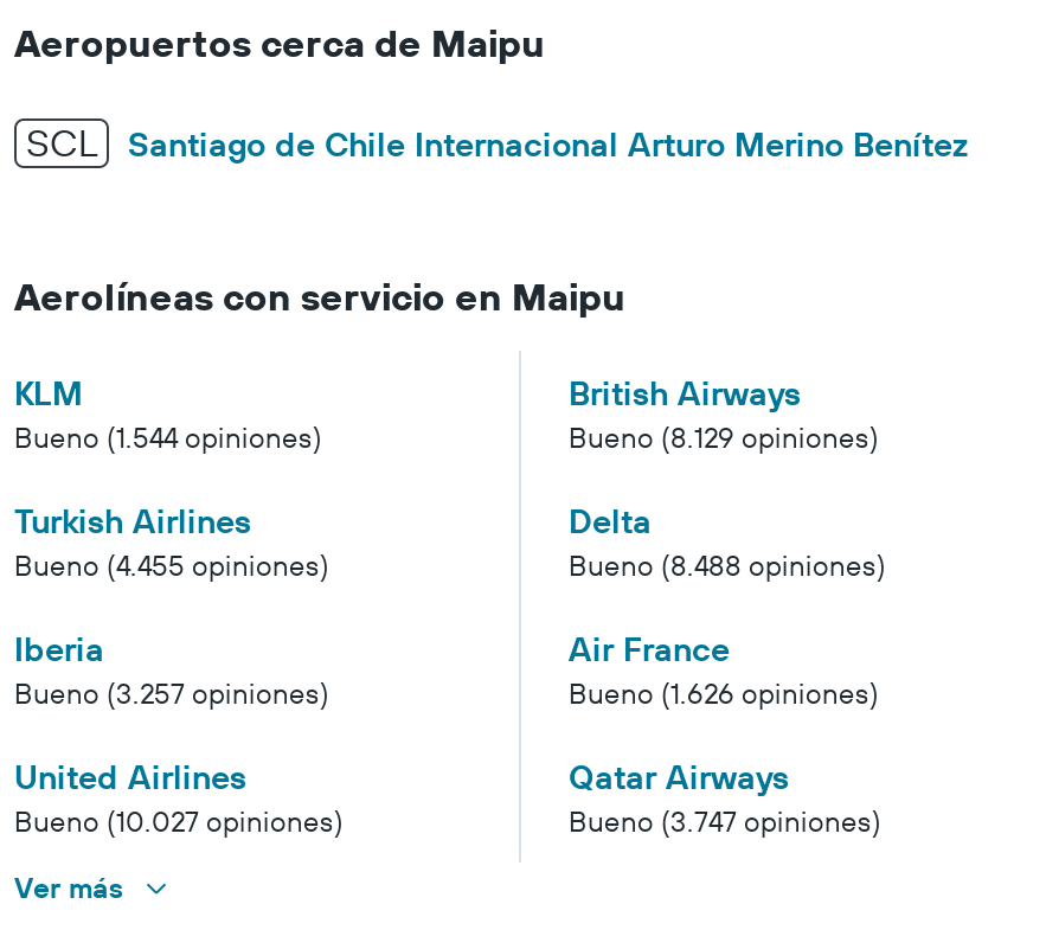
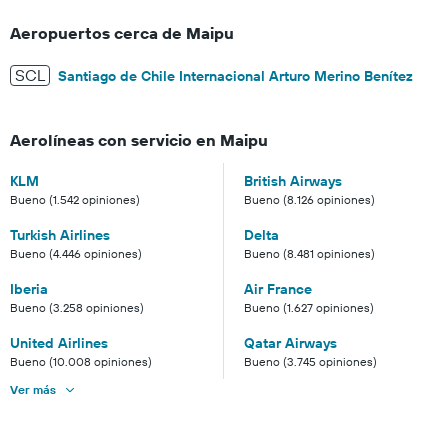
- Bueno (1.544 opiniones)
+ Bueno (1.542 opiniones)

- Bueno (8.129 opiniones)
+ Bueno (8.126 opiniones)

- Bueno (4.455 opiniones)
+ Bueno (4.446 opiniones)

- Bueno (8.488 opiniones)
+ Bueno (8.481 opiniones)

- Bueno (3.257 opiniones)
+ Bueno (3.258 opiniones)

- Bueno (1.626 opiniones)
+ Bueno (1.627 opiniones)

- Bueno (10.027 opiniones)
+ Bueno (10.008 opiniones)

- Bueno (3.747 opiniones)
+ Bueno (3.745 opiniones)
